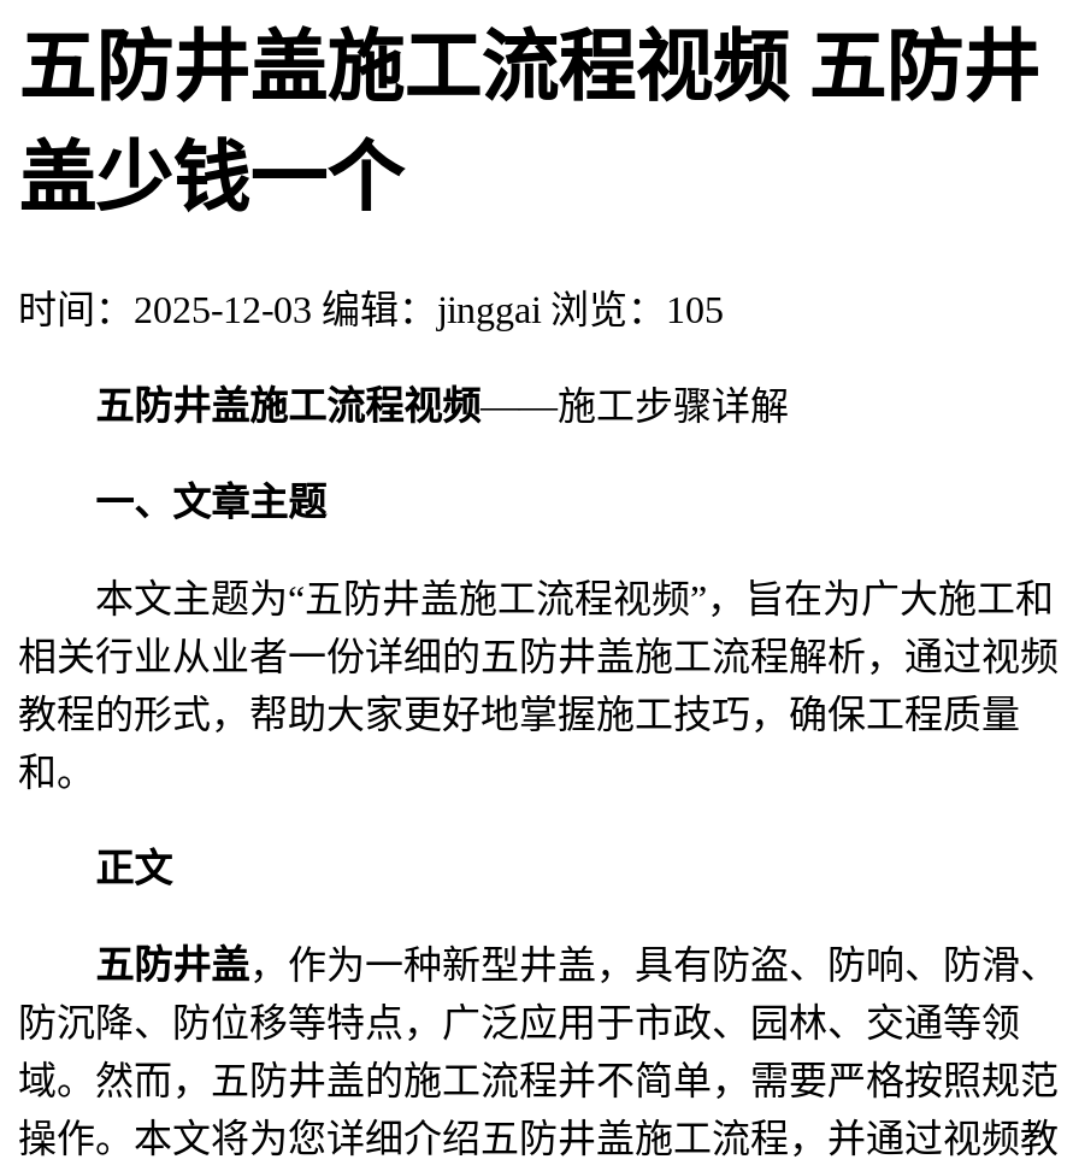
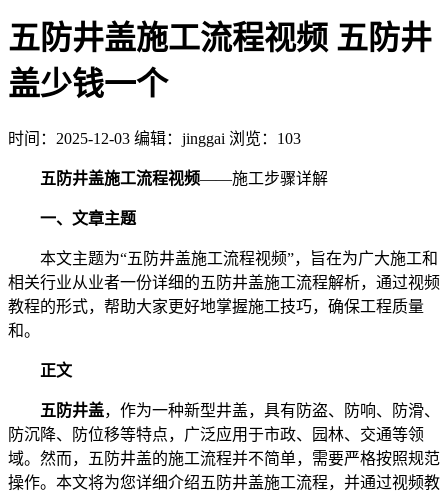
- 时间：2025-12-03 编辑：jinggai 浏览：105
+ 时间：2025-12-03 编辑：jinggai 浏览：103
